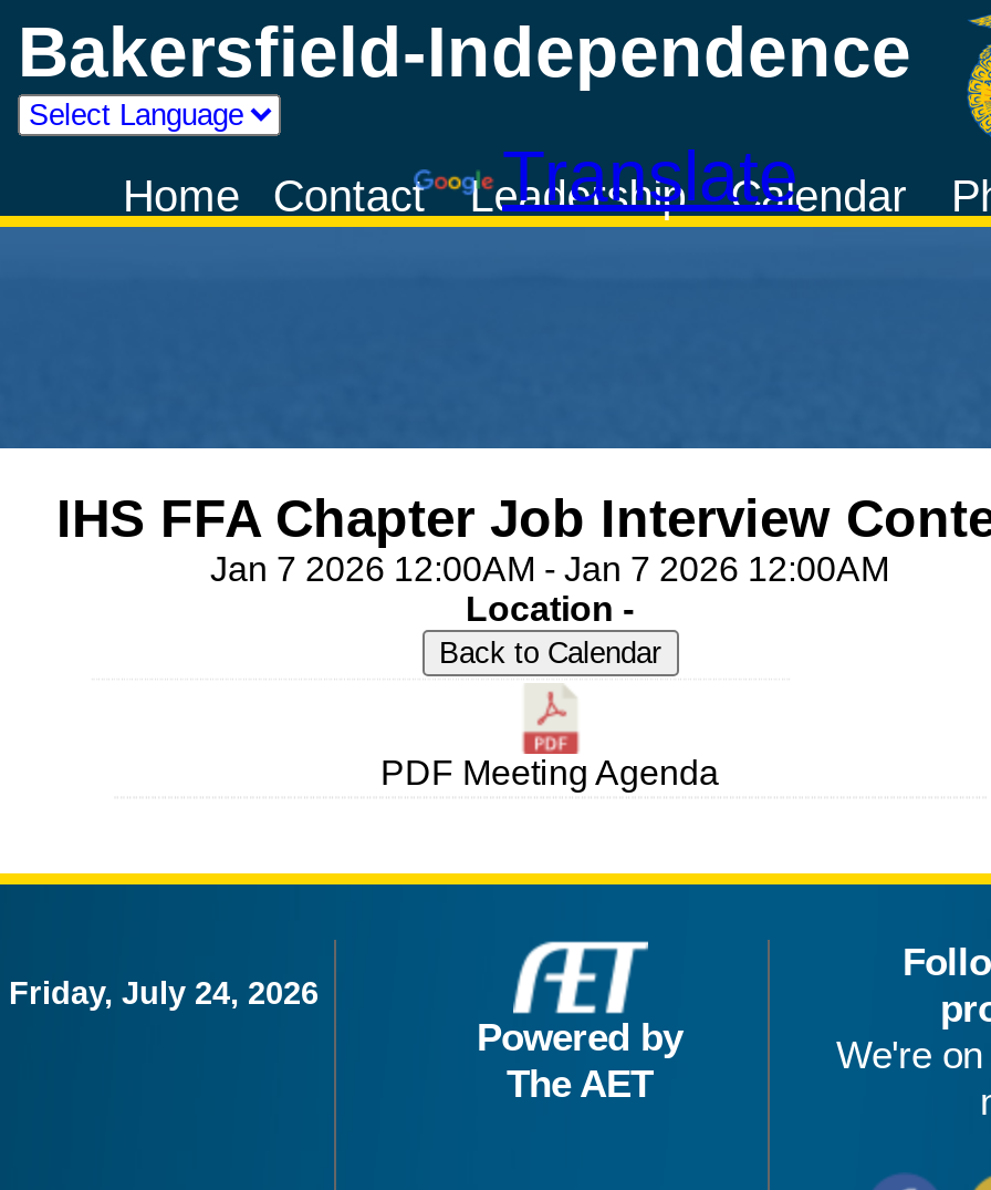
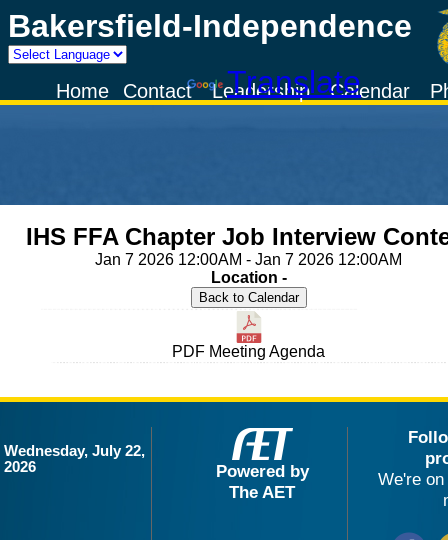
- Friday, July 24, 2026
+ Wednesday, July 22,
+ 2026
